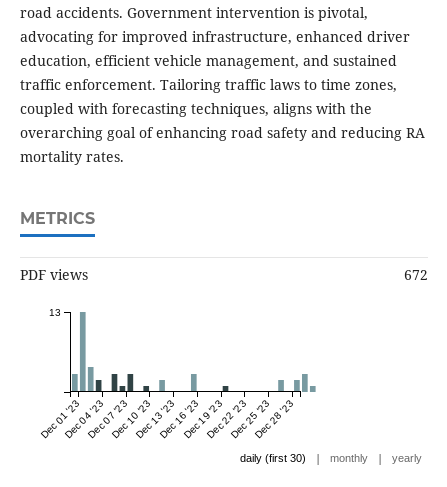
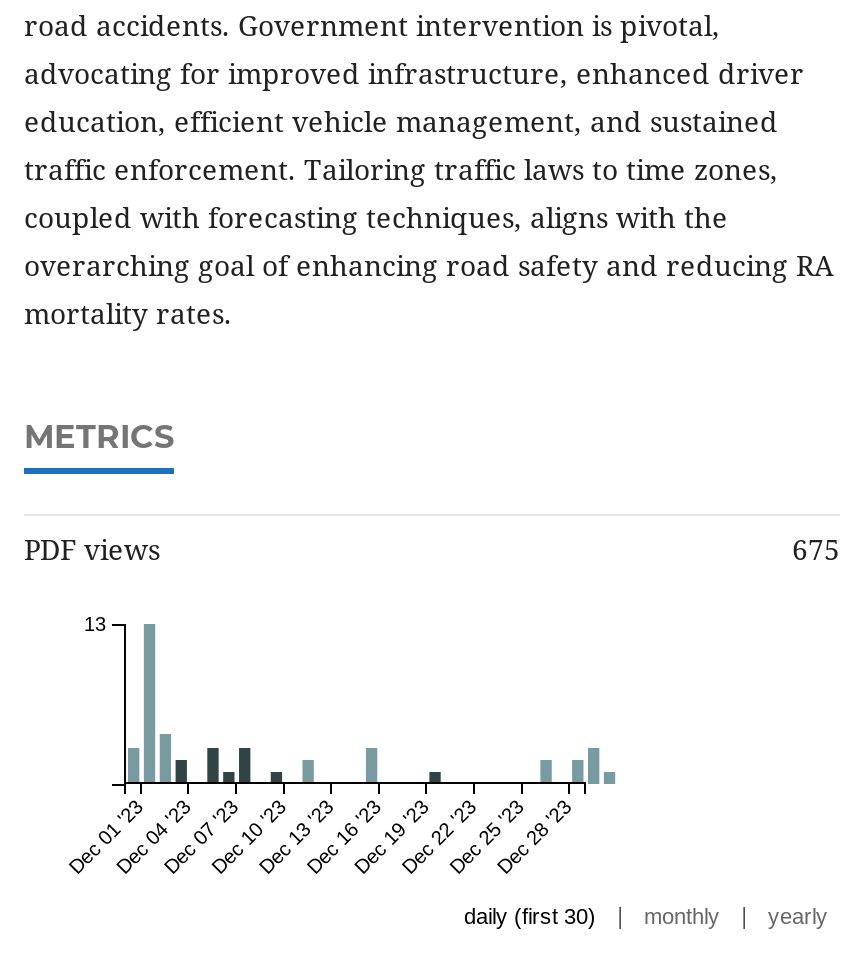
- 672
+ 675
